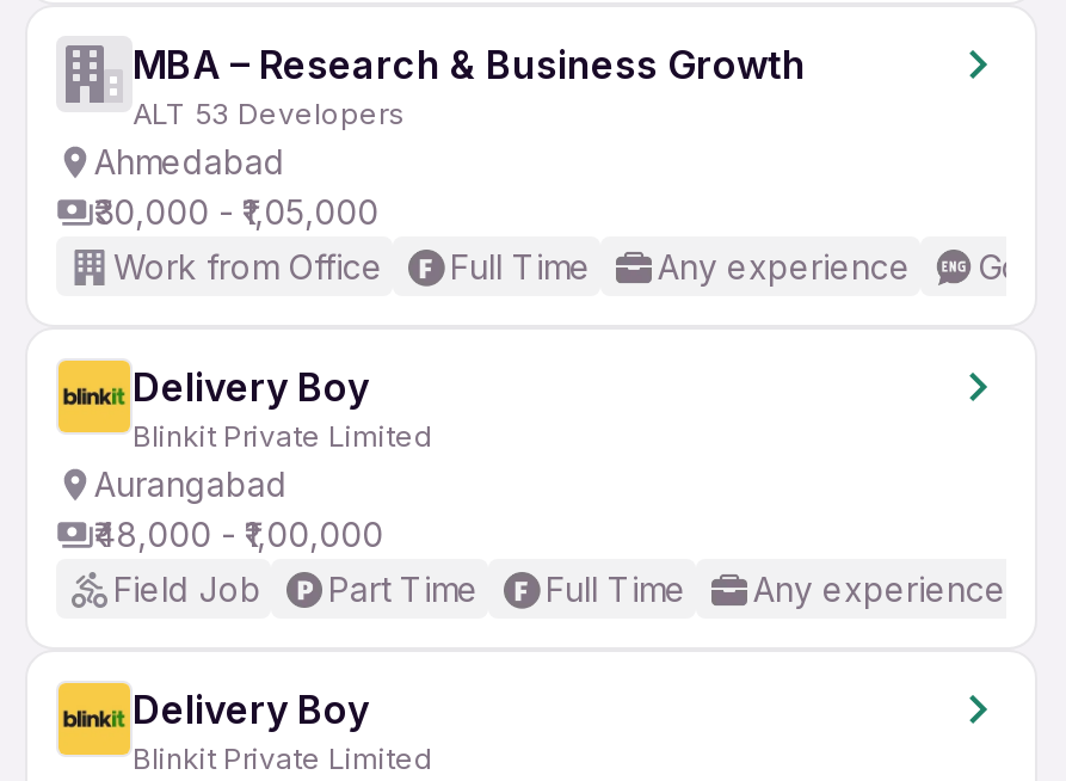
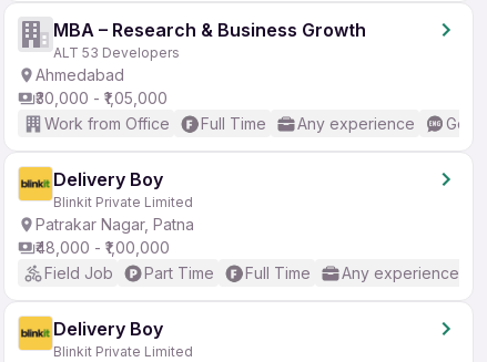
- Aurangabad
+ Patrakar Nagar, Patna
